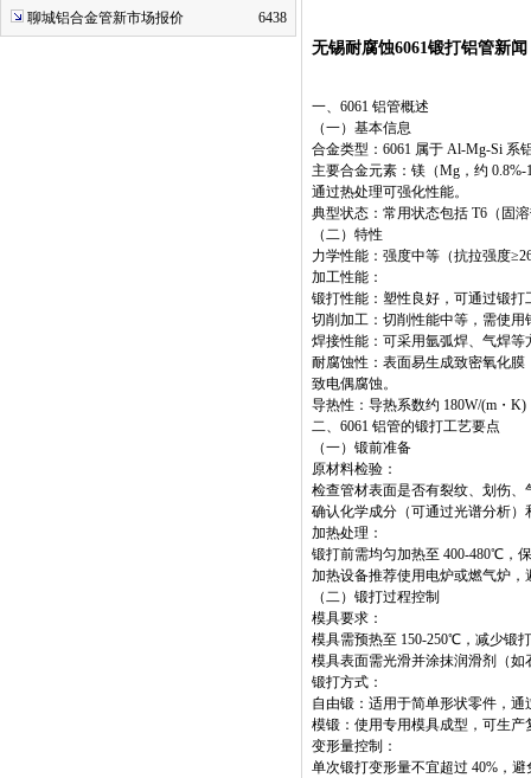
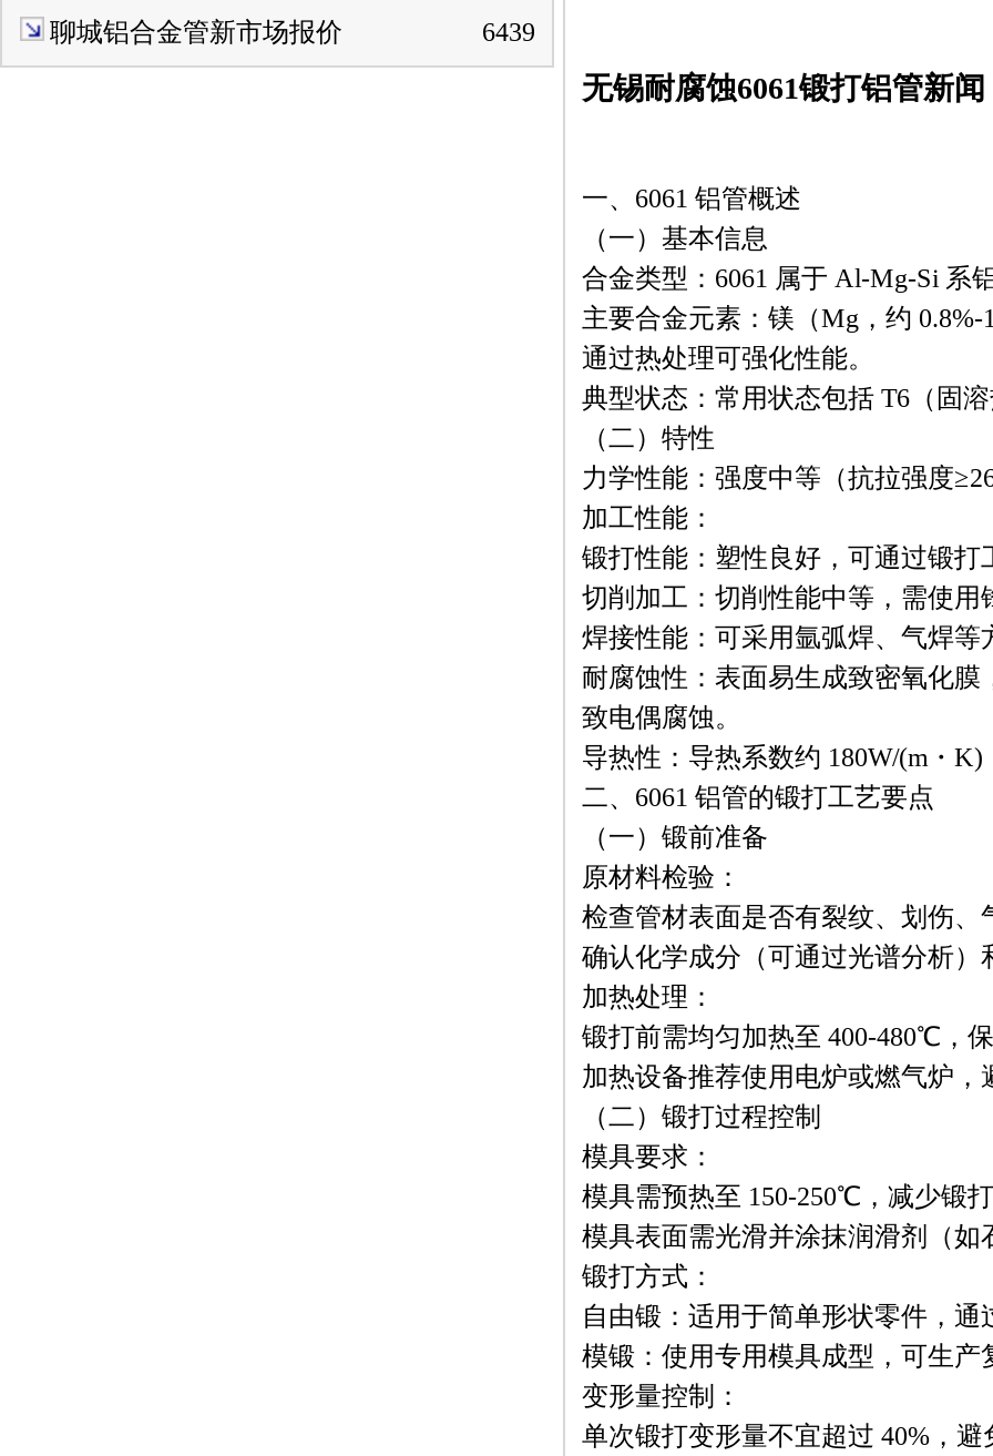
- 6438
+ 6439
